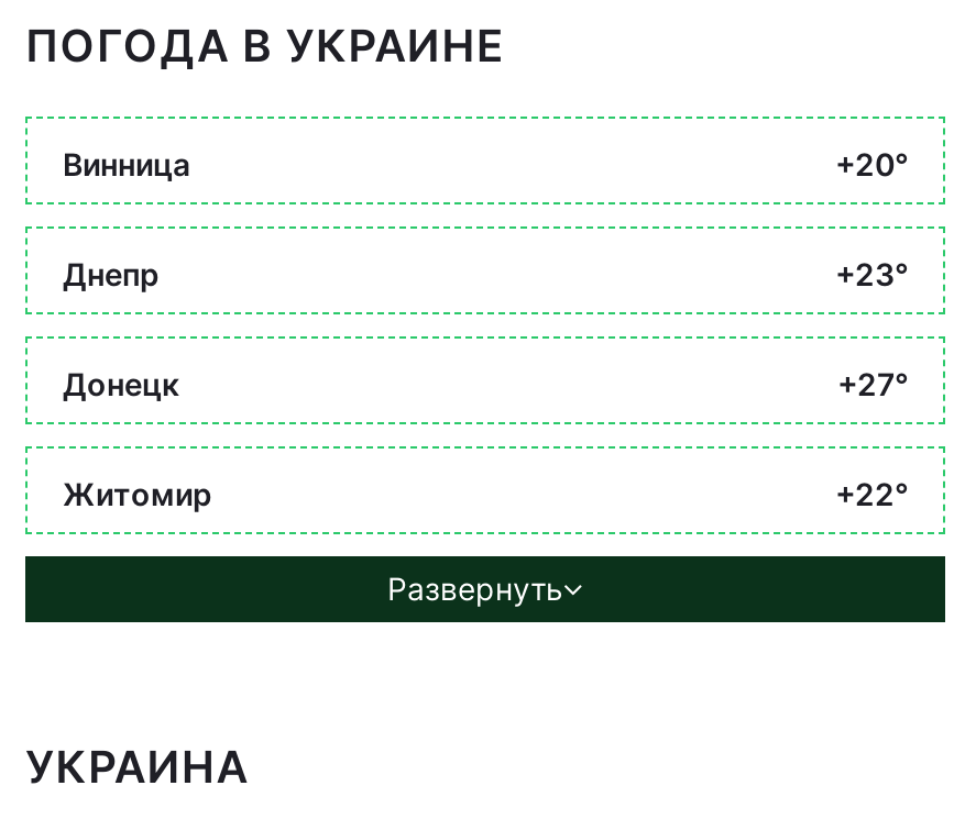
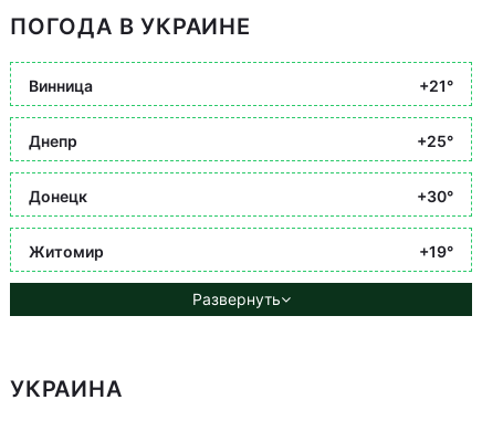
- +20°
+ +21°

- +23°
+ +25°

- +27°
+ +30°

- +22°
+ +19°
